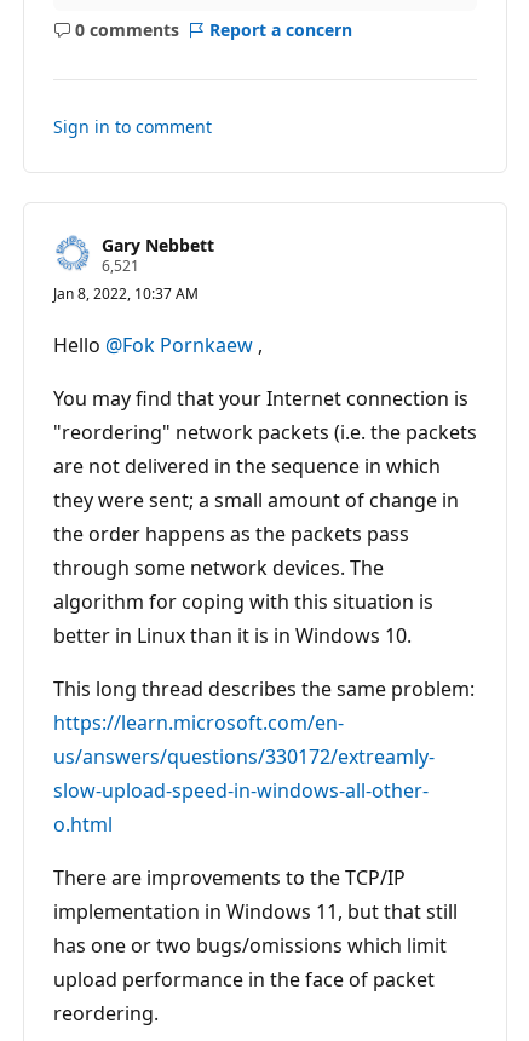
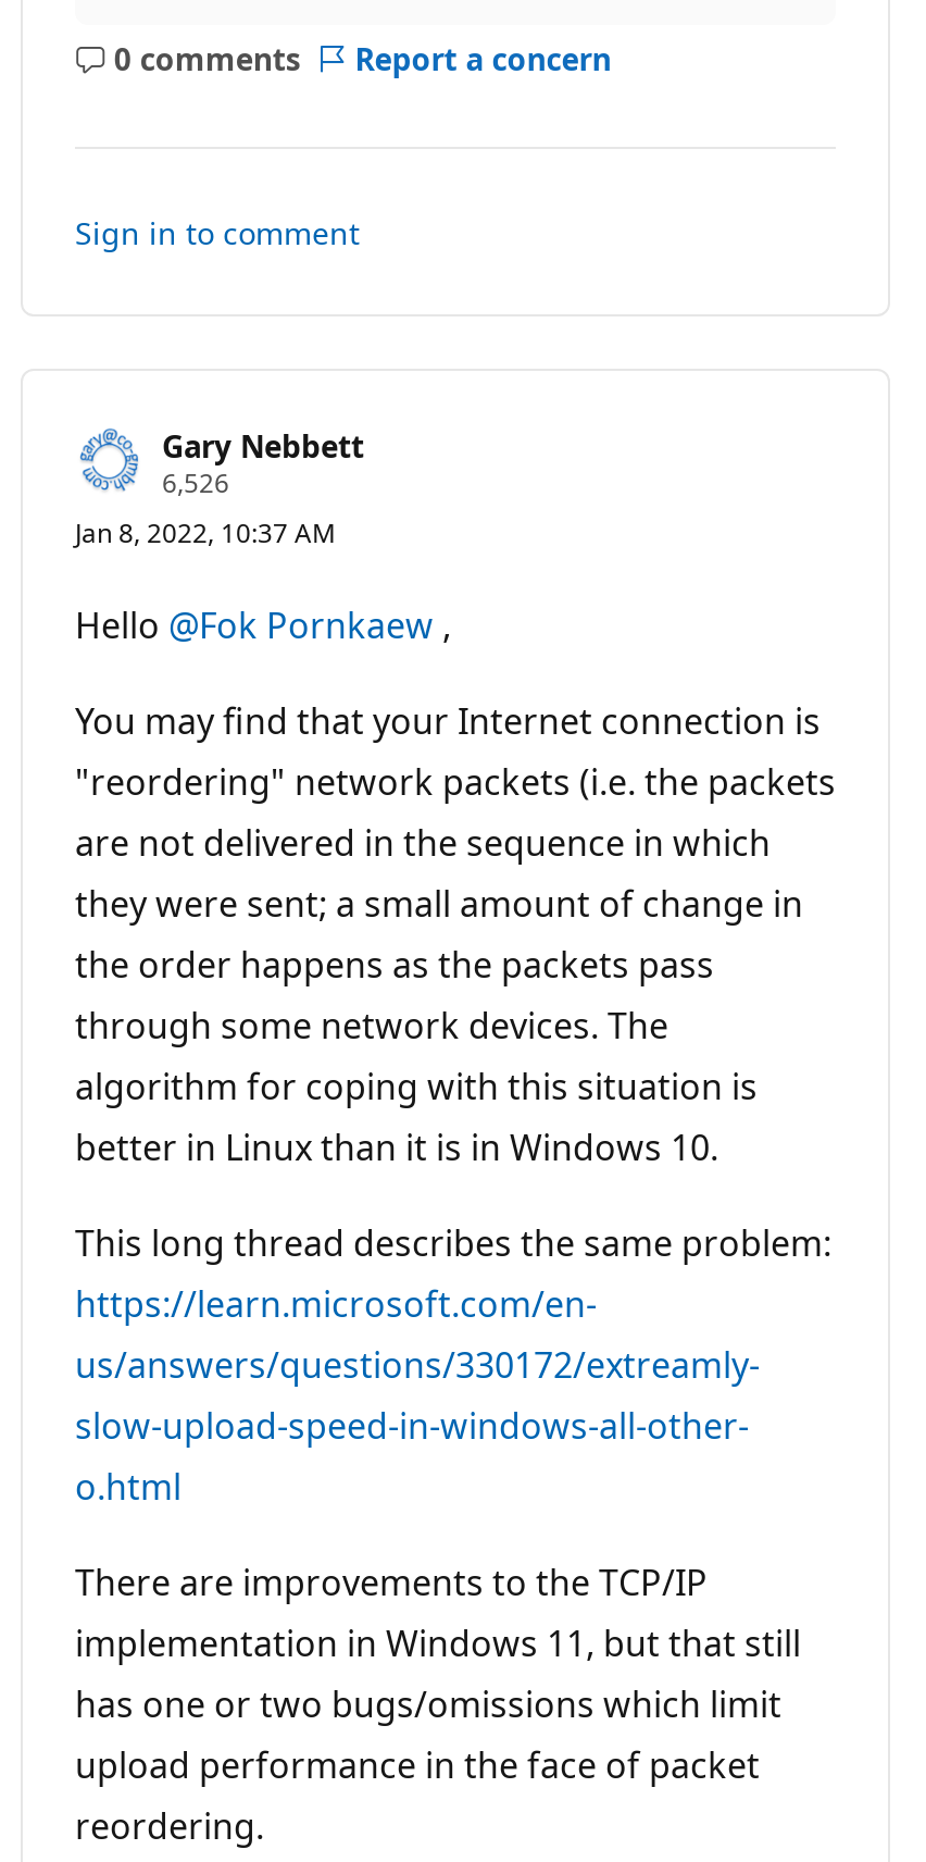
- 6,521 R
+ 6,526 R
